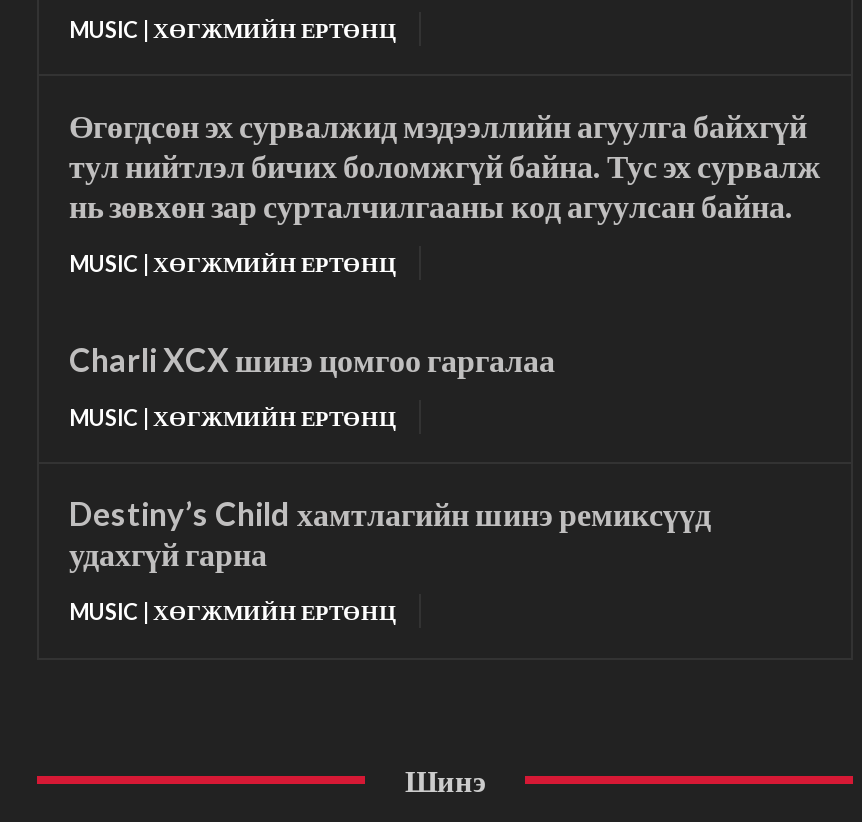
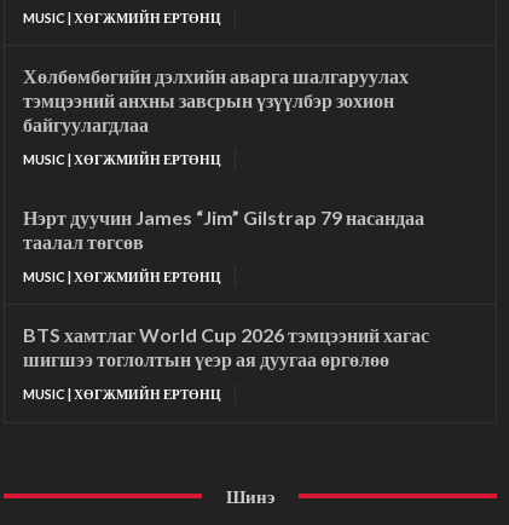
- Өгөгдсөн эх сурвалжид мэдээллийн агуулга байхгүй
- тул нийтлэл бичих боломжгүй байна. Тус эх сурвалж
- нь зөвхөн зар сурталчилгааны код агуулсан байна.
+ Хөлбөмбөгийн дэлхийн аварга шалгаруулах
+ тэмцээний анхны завсрын үзүүлбэр зохион
+ байгуулагдлаа

- Charli XCX шинэ цомгоо гаргалаа
+ Нэрт дуучин James “Jim” Gilstrap 79 насандаа
+ таалал төгсөв

- Destiny’s Child хамтлагийн шинэ ремиксүүд
- удахгүй гарна
+ BTS хамтлаг World Cup 2026 тэмцээний хагас
+ шигшээ тоглолтын үеэр ая дуугаа өргөлөө
